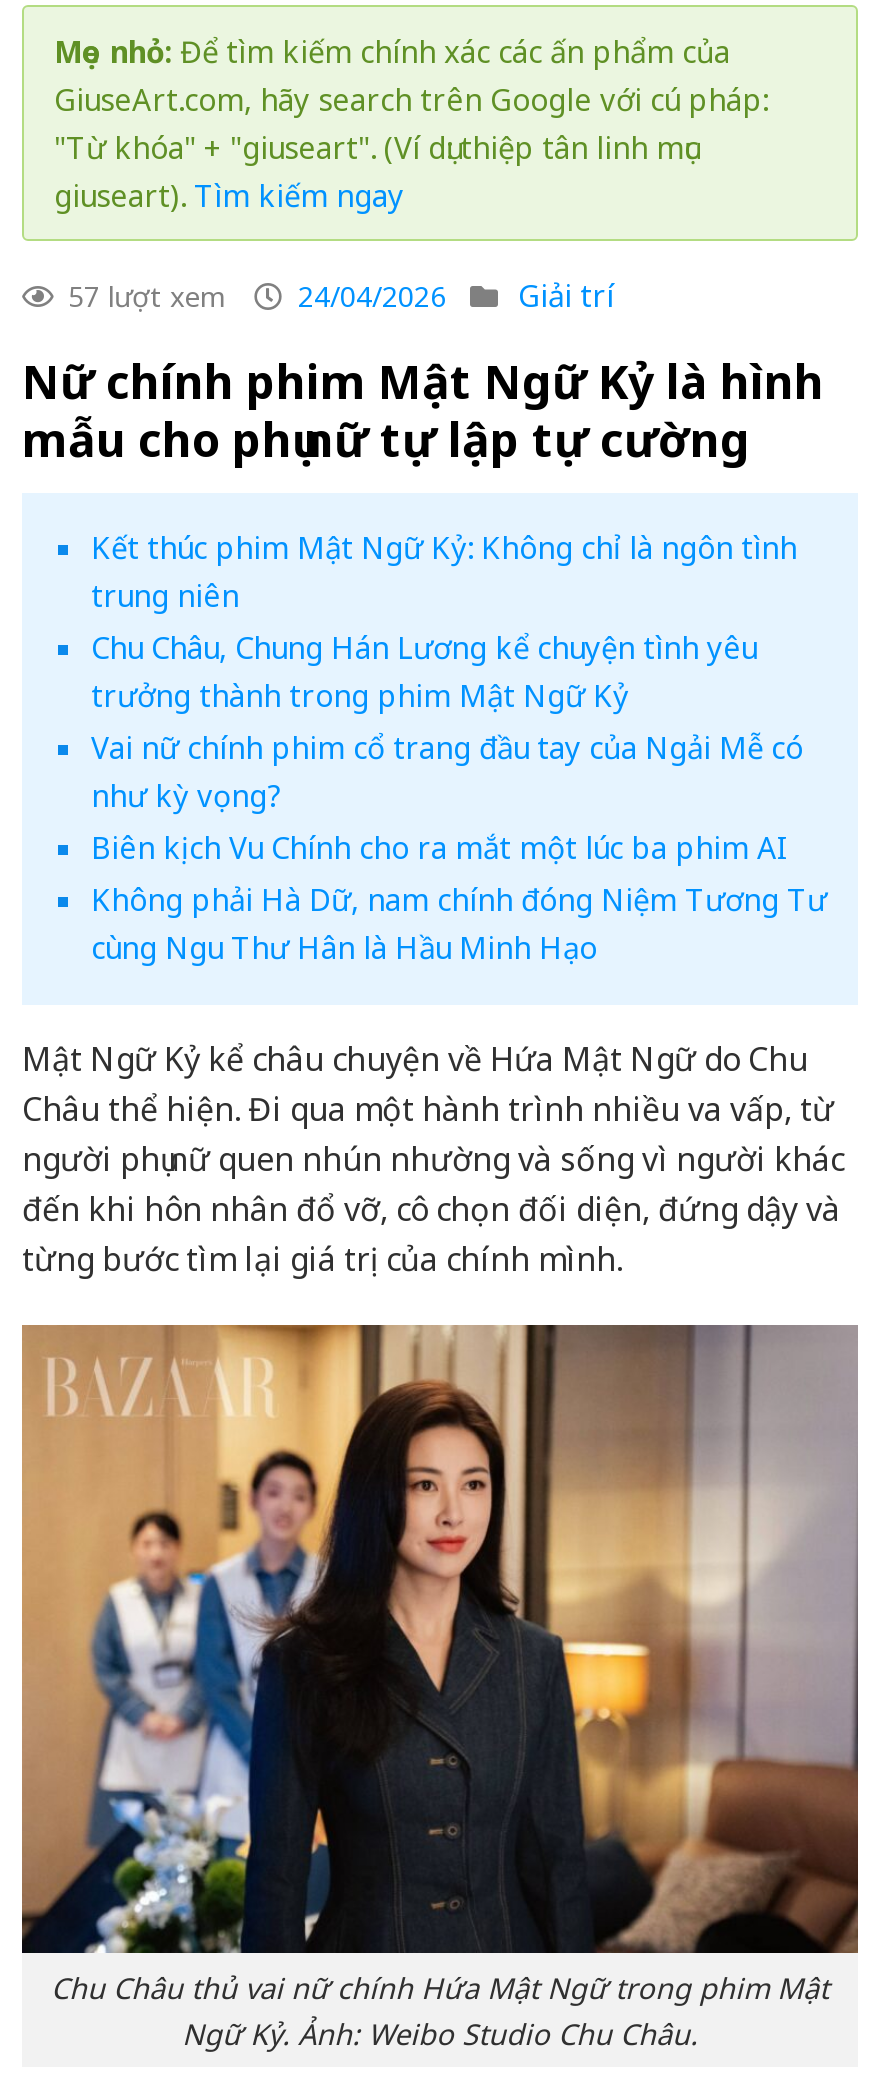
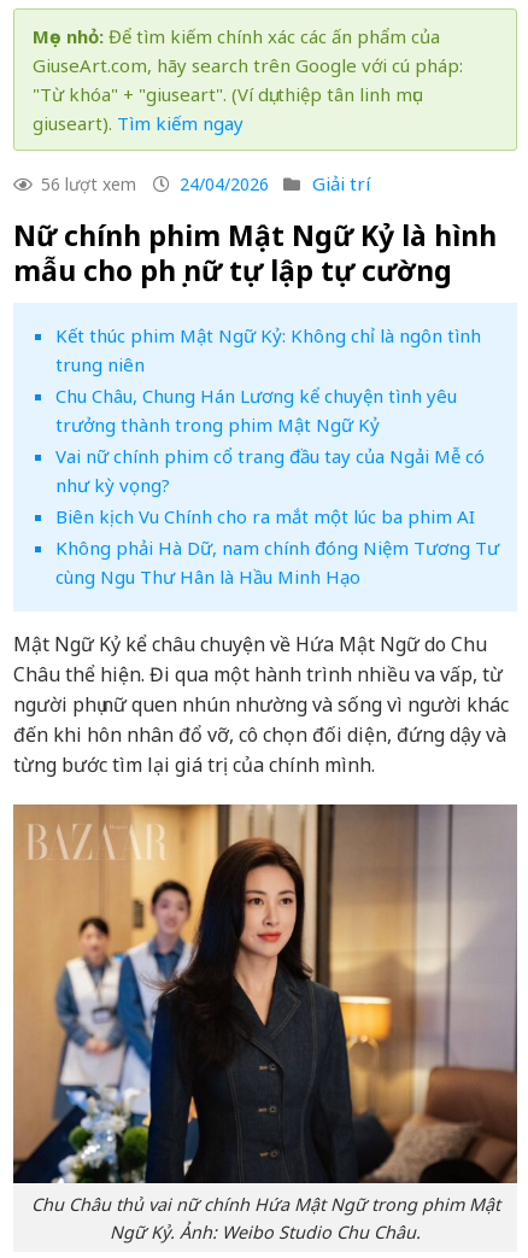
- 57 lượt xem 24/04/2026 Giải trí
+ 56 lượt xem 24/04/2026 Giải trí
